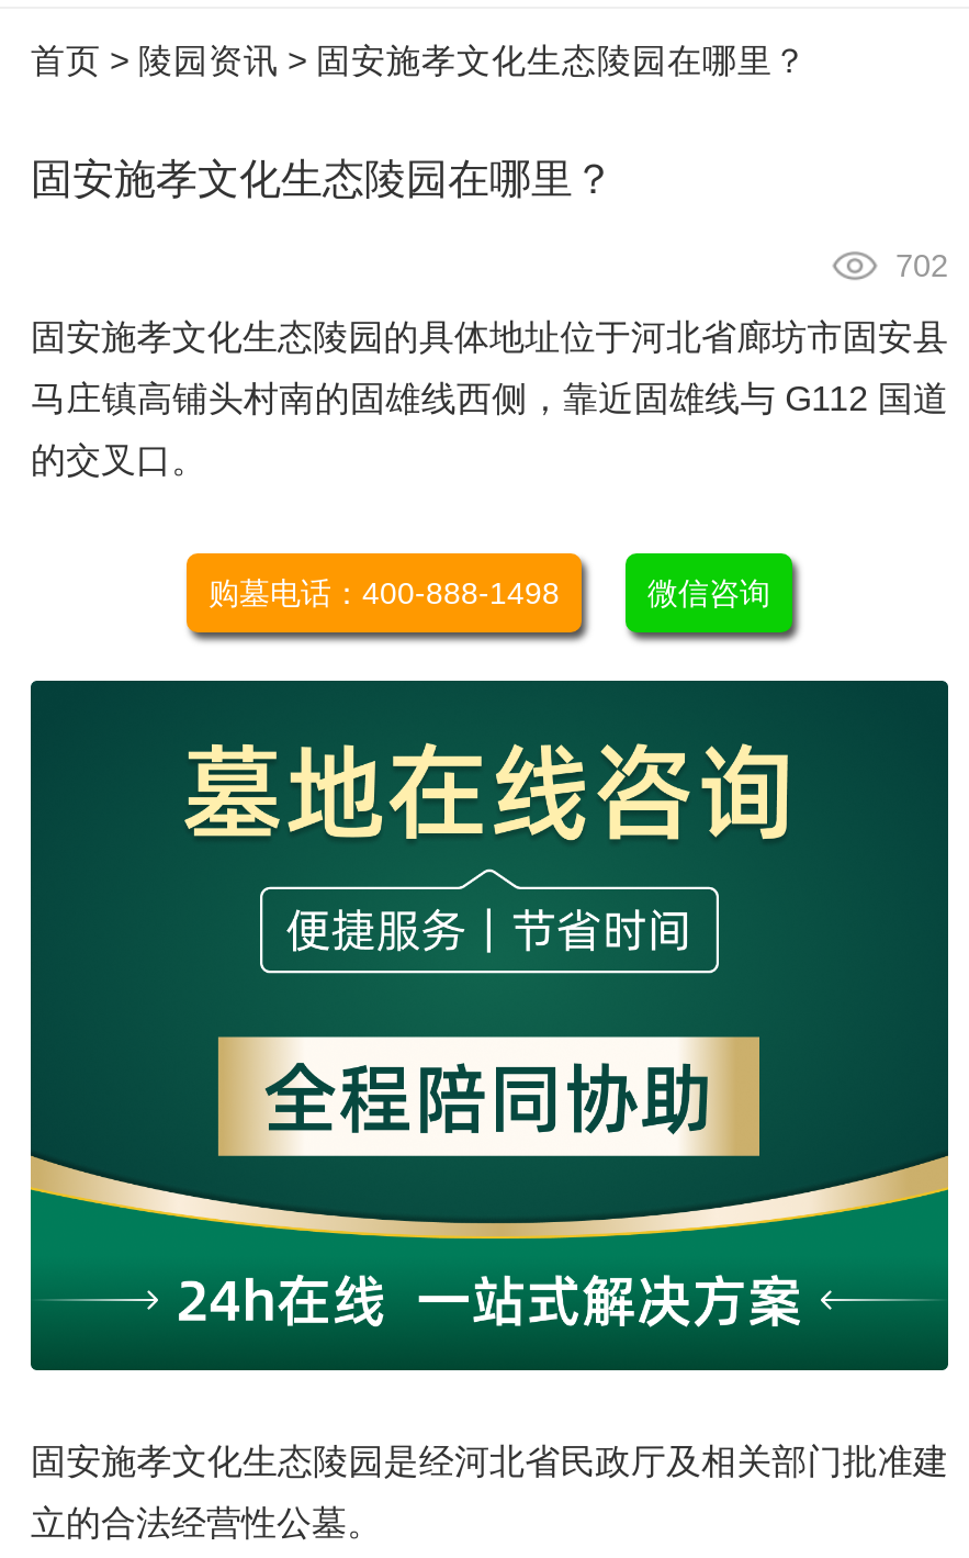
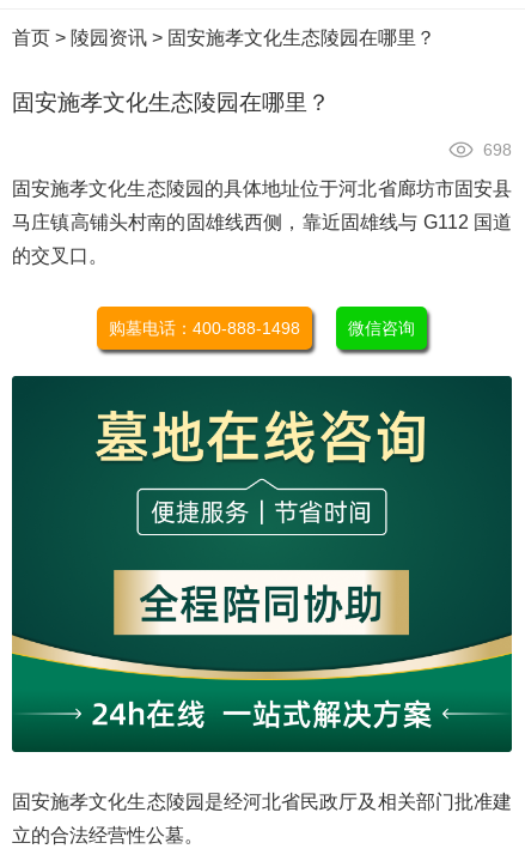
- 702
+ 698
